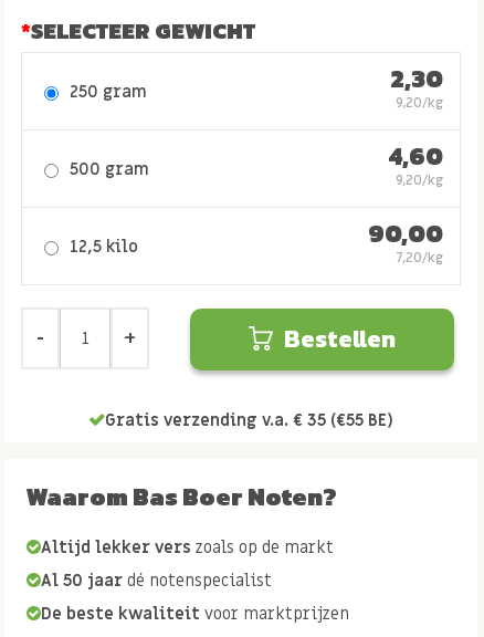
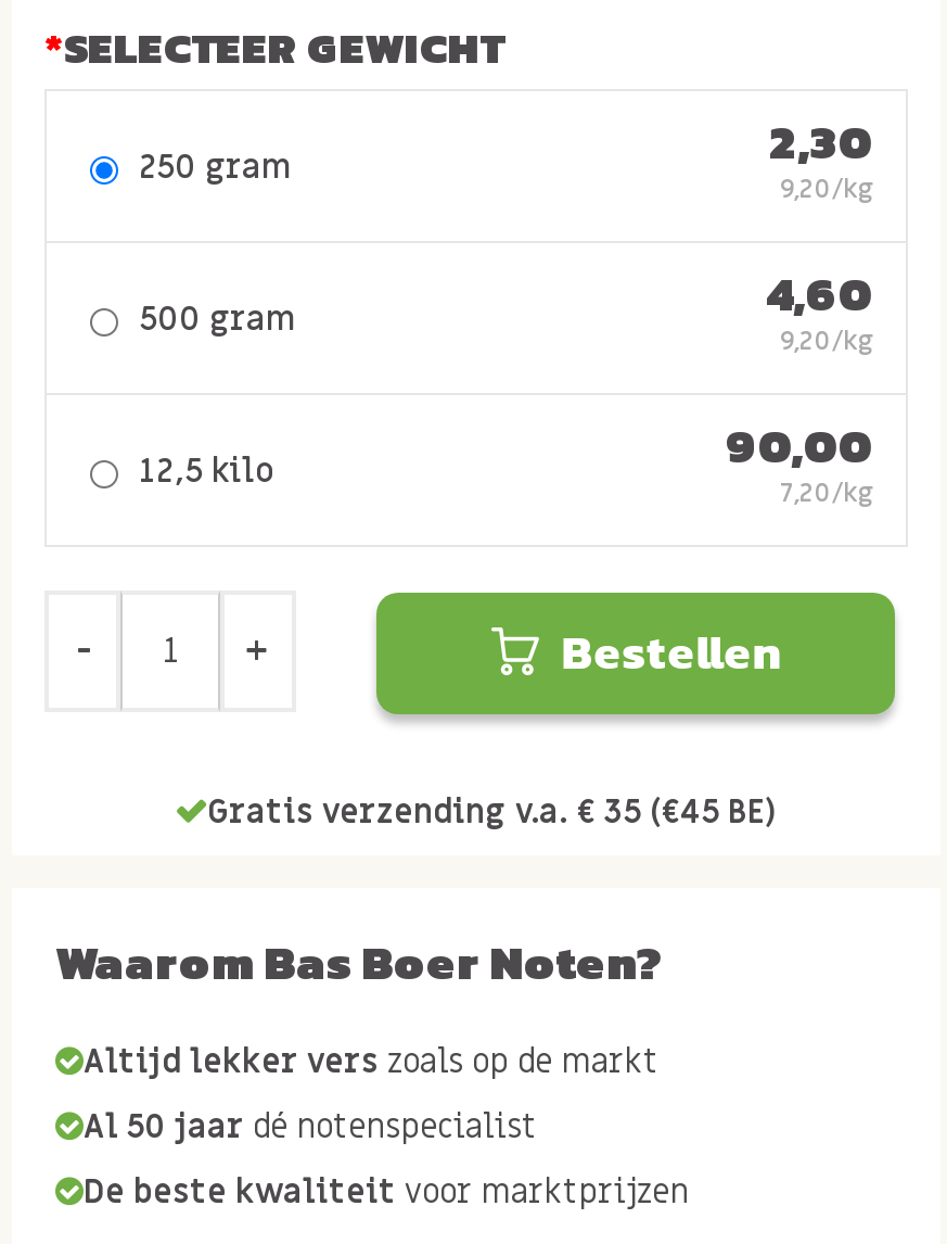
- Gratis verzending v.a. € 35 (€55 BE)
+ Gratis verzending v.a. € 35 (€45 BE)
